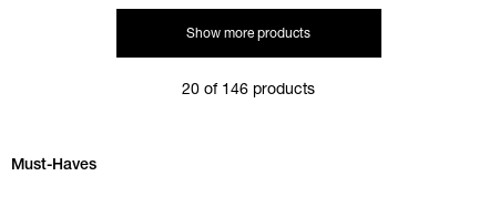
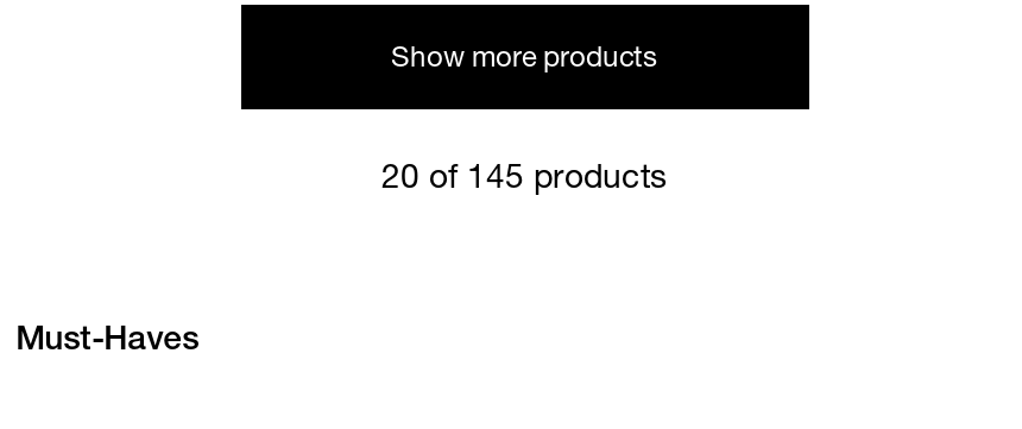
- 20 of 146 products
+ 20 of 145 products
